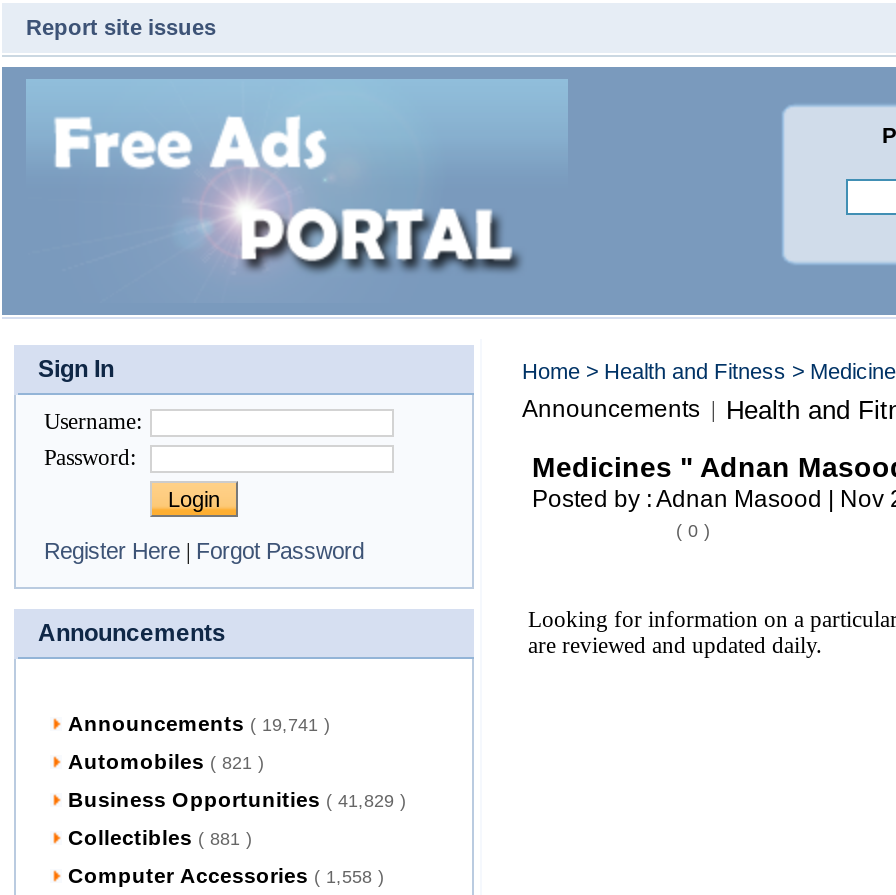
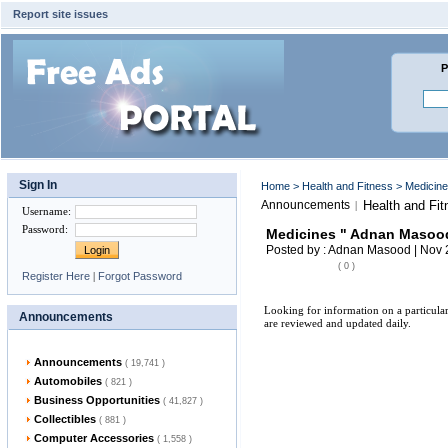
- Business Opportunities ( 41,829 )
+ Business Opportunities ( 41,827 )
